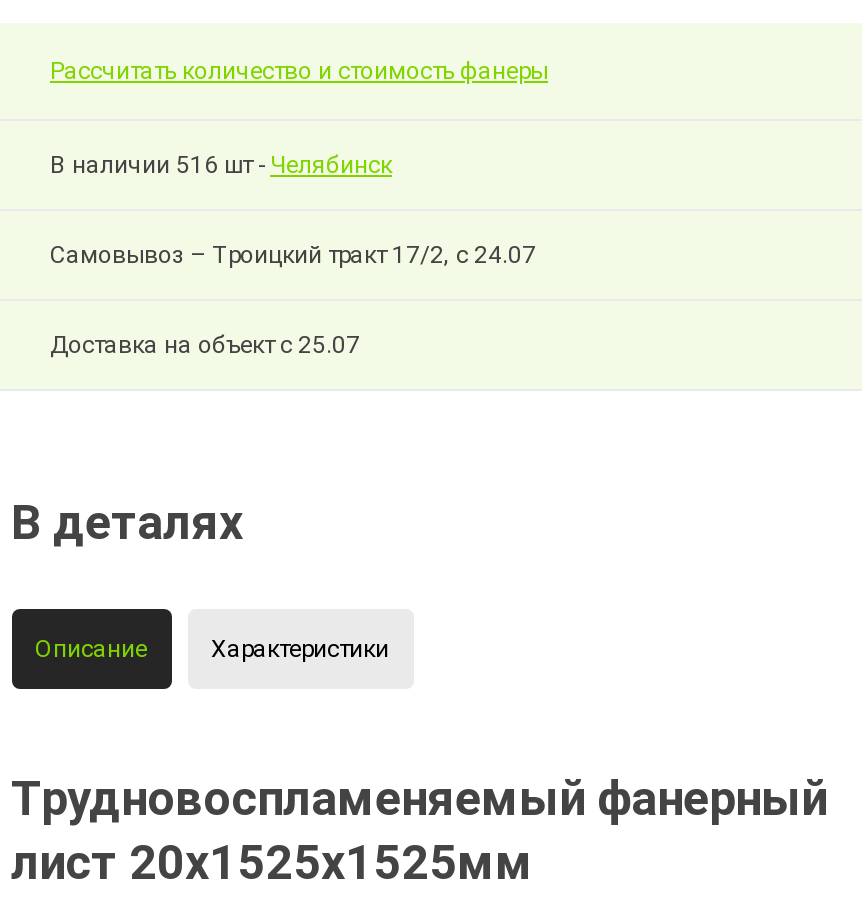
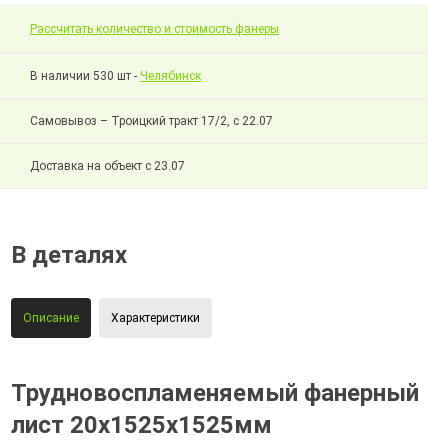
- В наличии 516 шт - Челябинск
+ В наличии 530 шт - Челябинск

- Самовывоз – Троицкий тракт 17/2, с 24.07
+ Самовывоз – Троицкий тракт 17/2, с 22.07

- Доставка на объект с 25.07
+ Доставка на объект с 23.07
